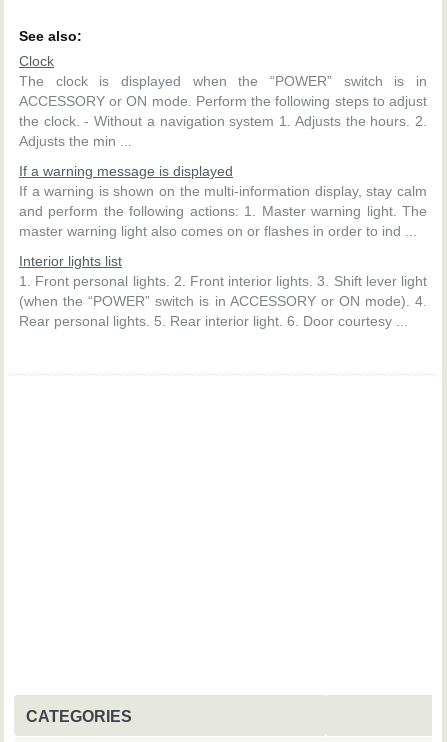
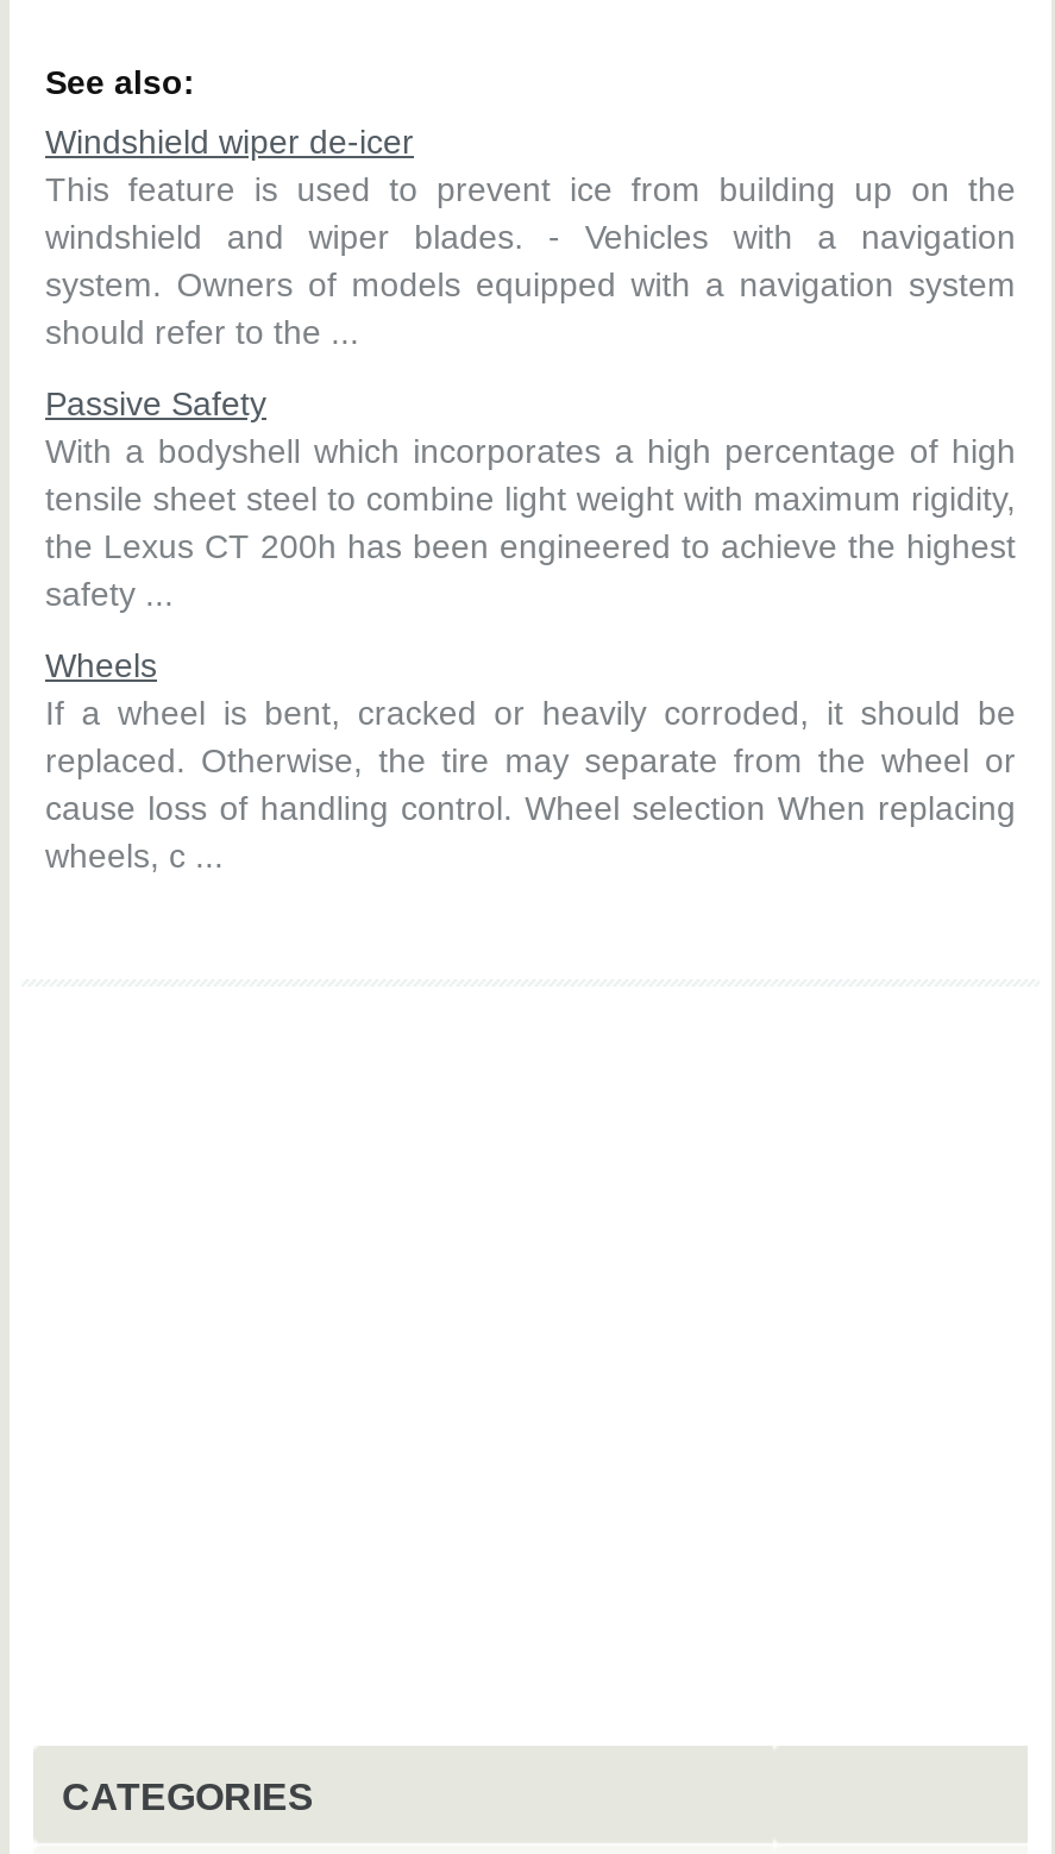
- Clock
- The clock is displayed when the “POWER” switch is in
- ACCESSORY or ON mode. Perform the following steps to adjust
- the clock. - Without a navigation system 1. Adjusts the hours. 2.
- Adjusts the min ...
+ Windshield wiper de-icer
+ This feature is used to prevent ice from building up on the
+ windshield and wiper blades. - Vehicles with a navigation
+ system. Owners of models equipped with a navigation system
+ should refer to the ...

- If a warning message is displayed
- If a warning is shown on the multi-information display, stay calm
- and perform the following actions: 1. Master warning light. The
- master warning light also comes on or flashes in order to ind ...
+ Passive Safety
+ With a bodyshell which incorporates a high percentage of high
+ tensile sheet steel to combine light weight with maximum rigidity,
+ the Lexus CT 200h has been engineered to achieve the highest
+ safety ...

- Interior lights list
- 1. Front personal lights. 2. Front interior lights. 3. Shift lever light
- (when the “POWER” switch is in ACCESSORY or ON mode). 4.
- Rear personal lights. 5. Rear interior light. 6. Door courtesy ...
+ Wheels
+ If a wheel is bent, cracked or heavily corroded, it should be
+ replaced. Otherwise, the tire may separate from the wheel or
+ cause loss of handling control. Wheel selection When replacing
+ wheels, c ...
